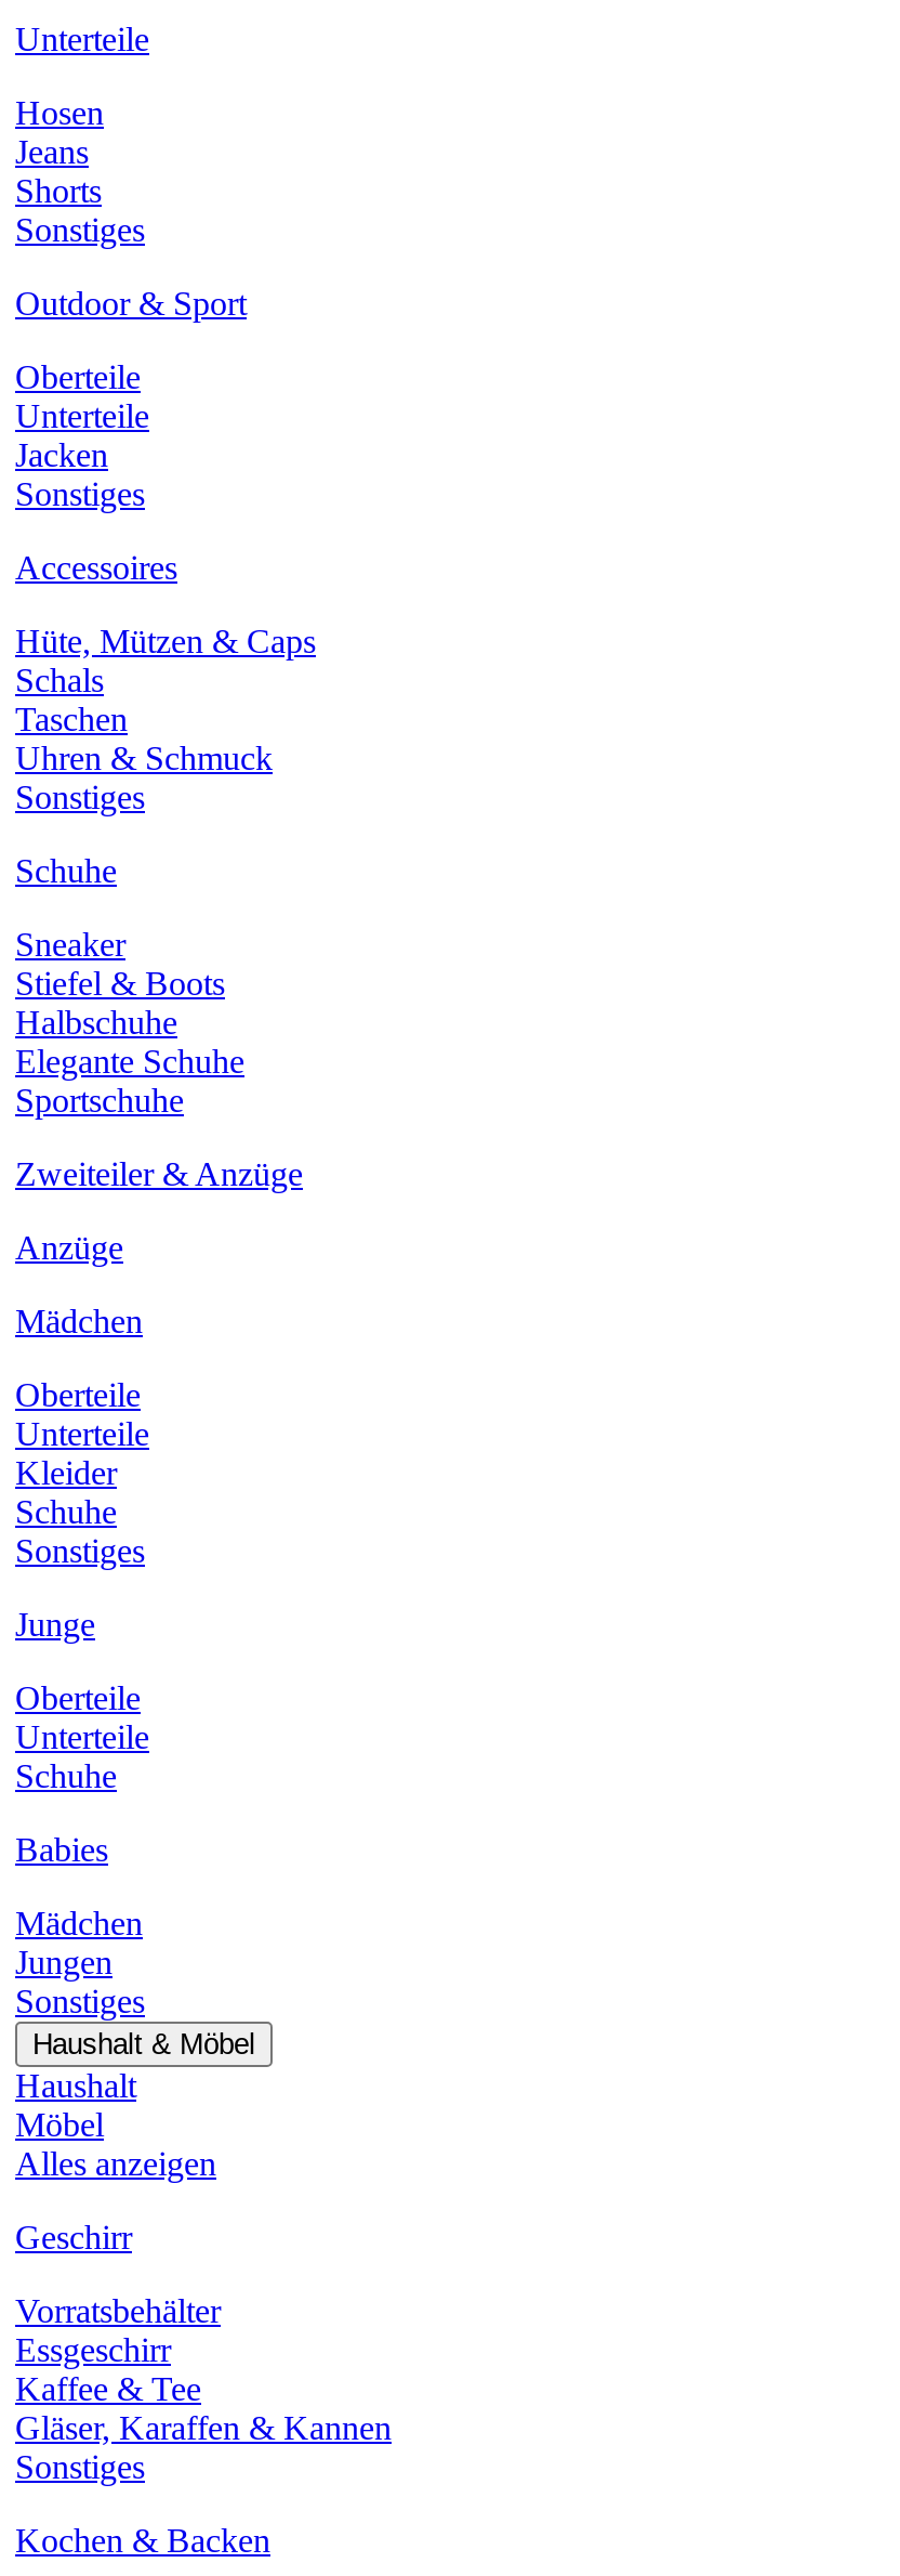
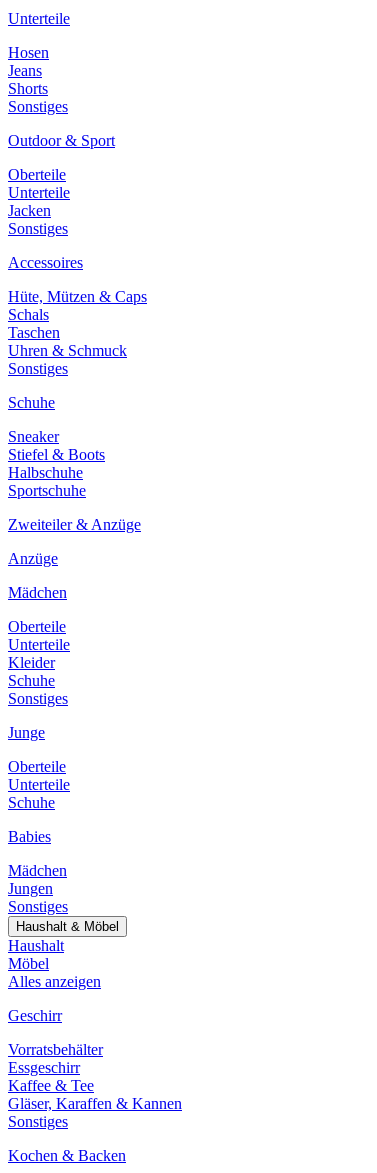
- Elegante Schuhe
